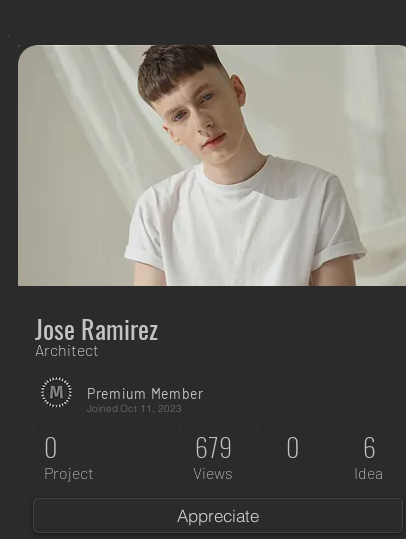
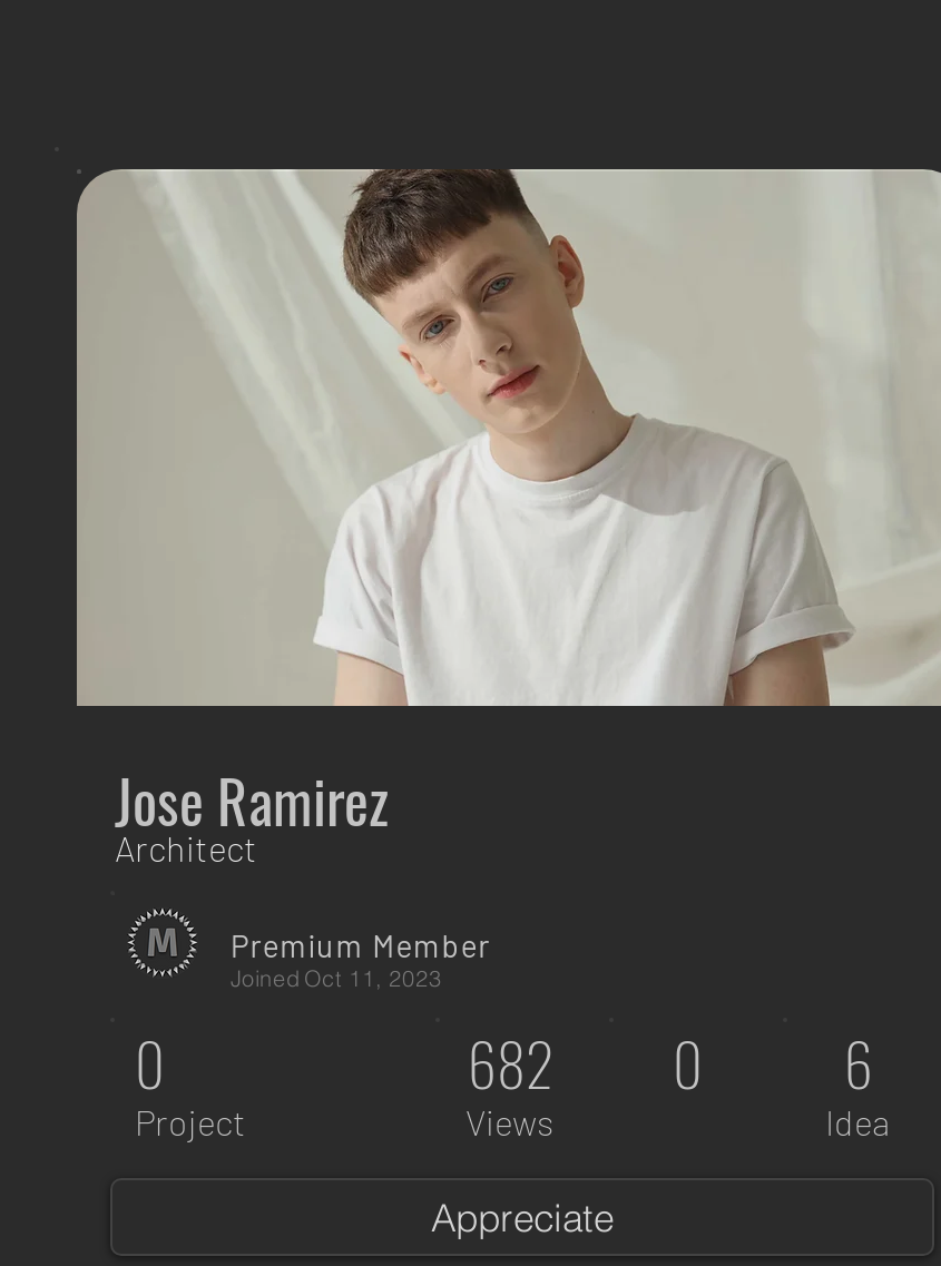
- 679 0 6
+ 682 0 6
